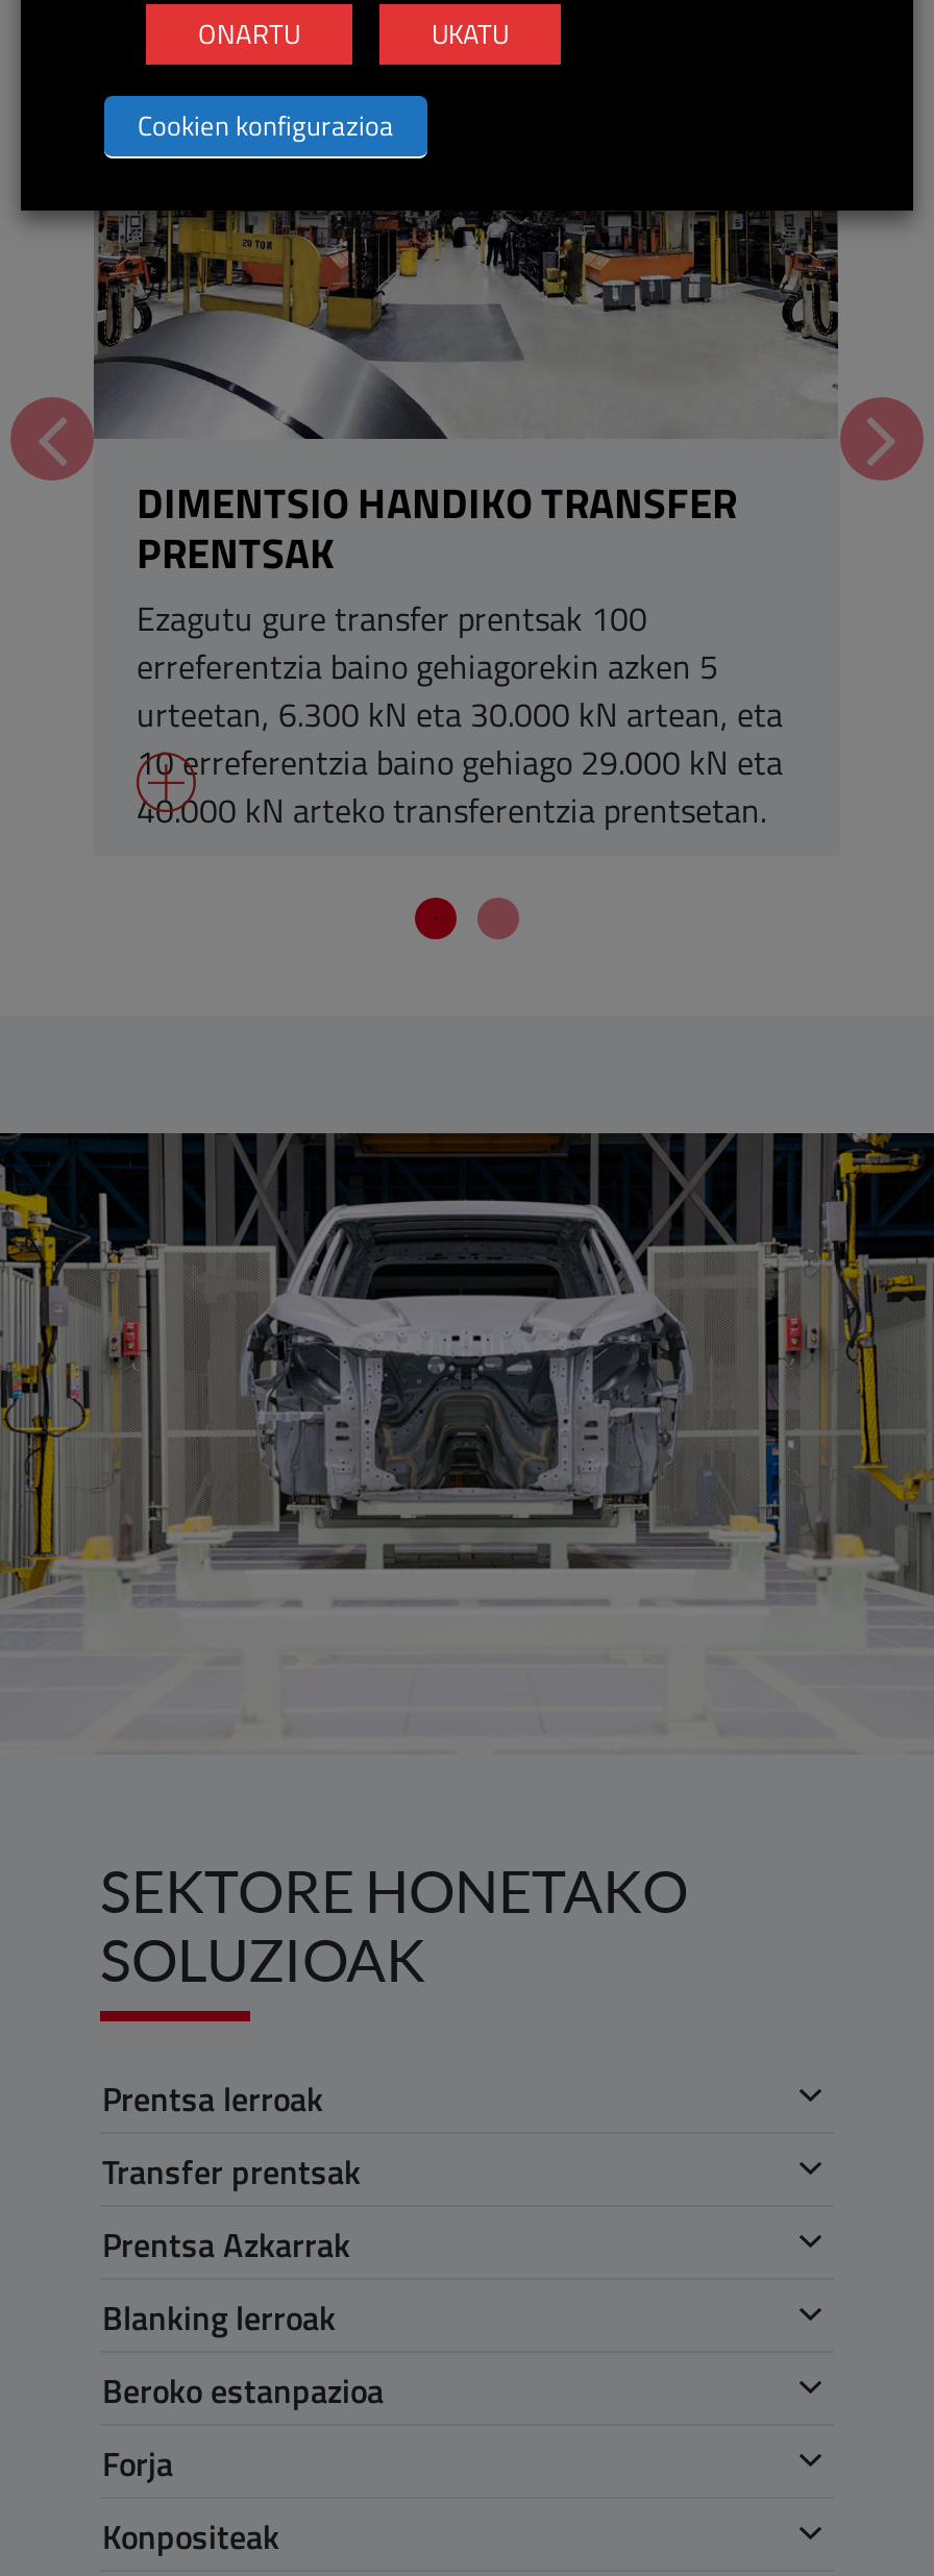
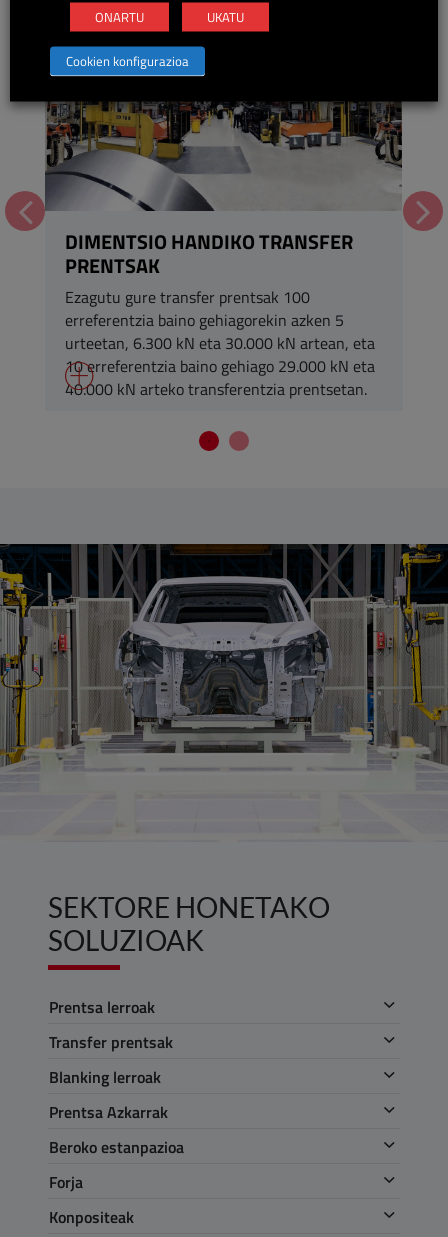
moved down: Prentsa Azkarrak

moved up: Blanking lerroak
